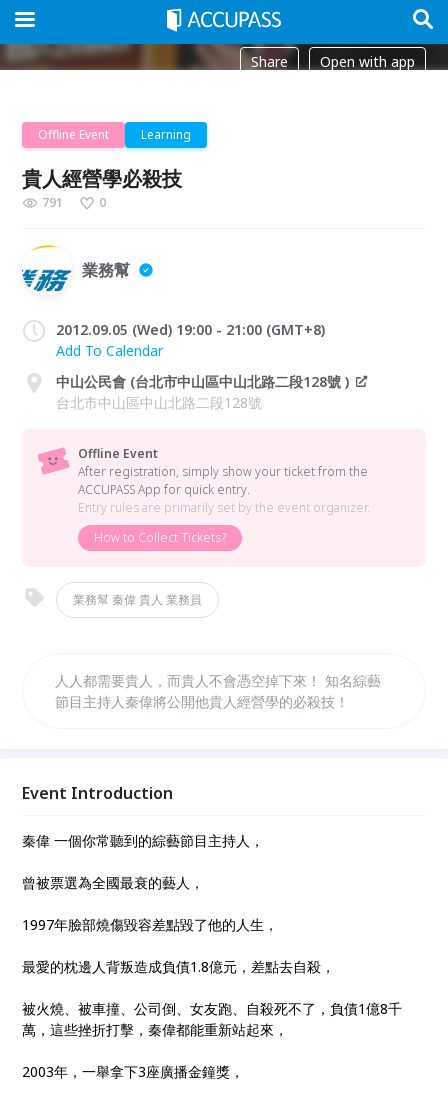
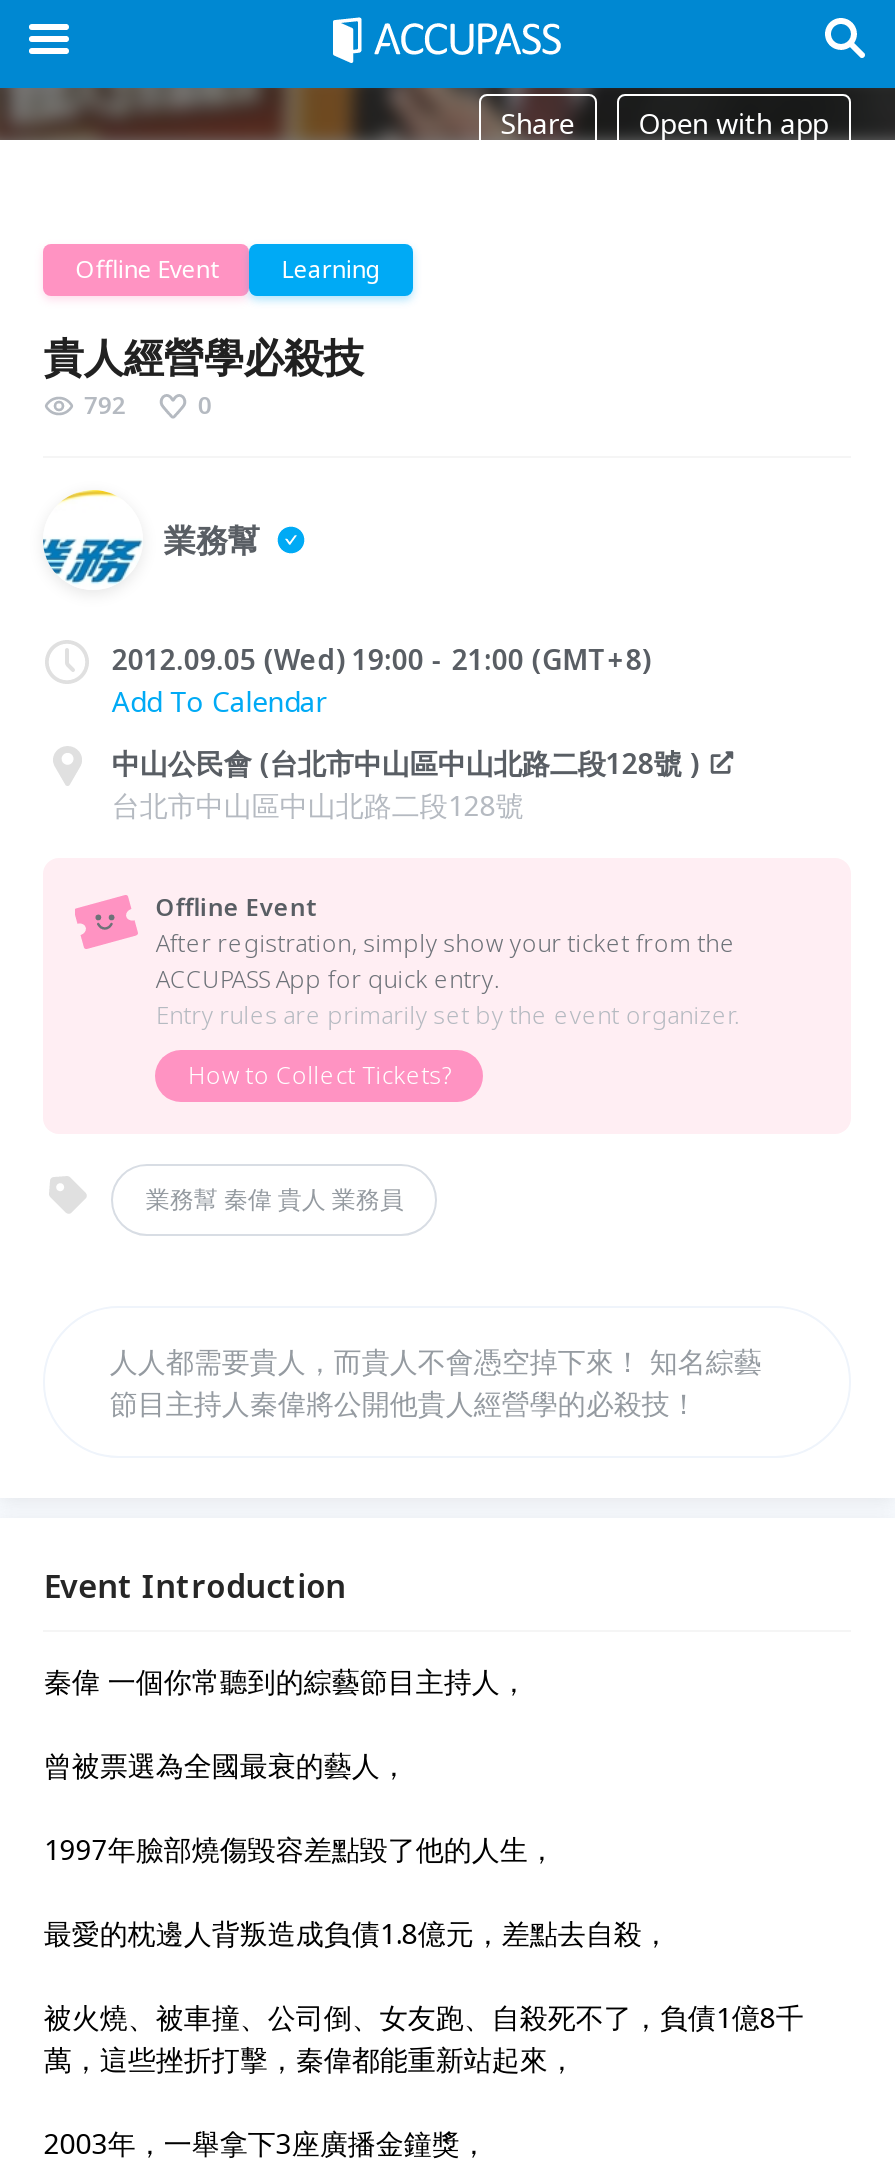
- 791
+ 792
